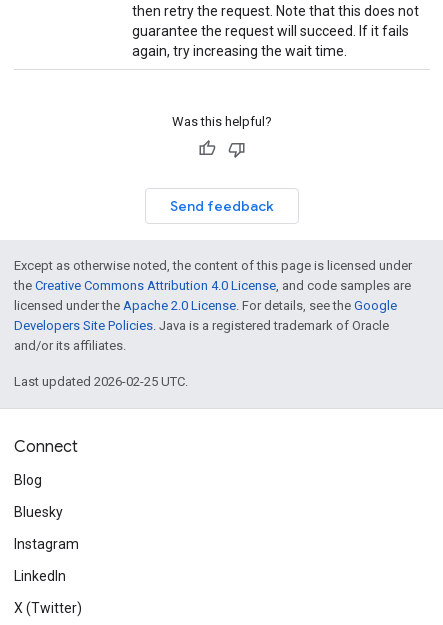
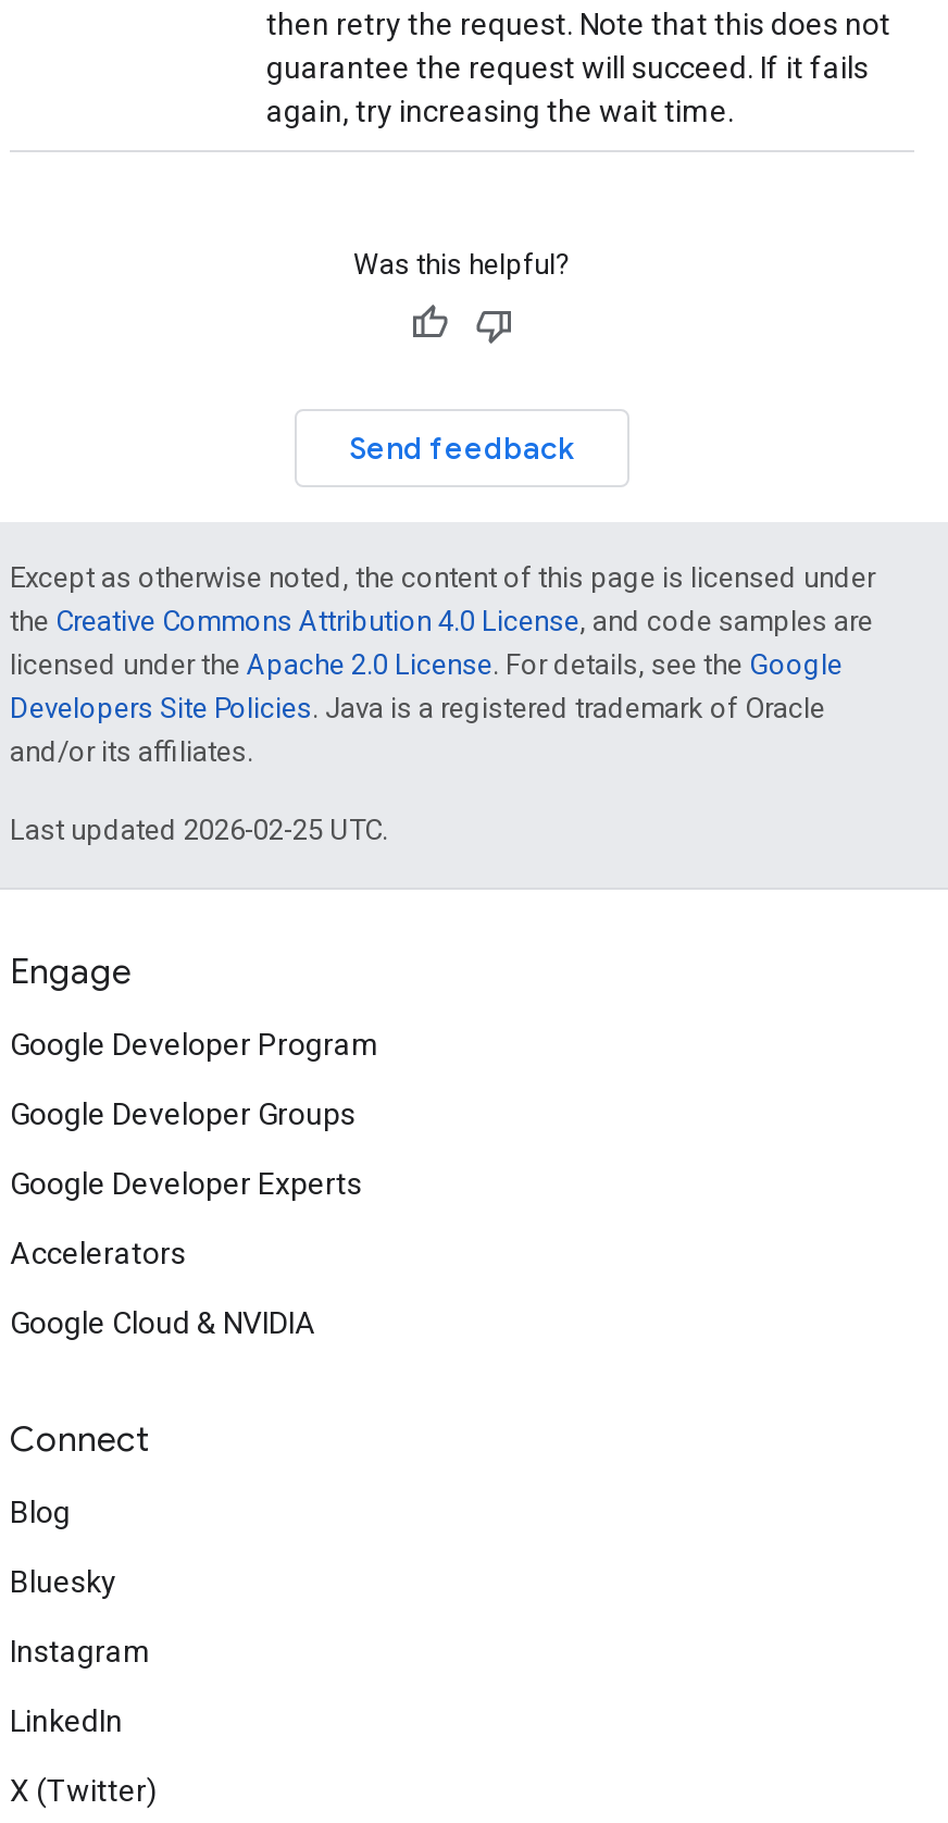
+ Engage
+ Google Developer Program
+ Google Developer Groups
+ Google Developer Experts
+ Accelerators
+ Google Cloud & NVIDIA
